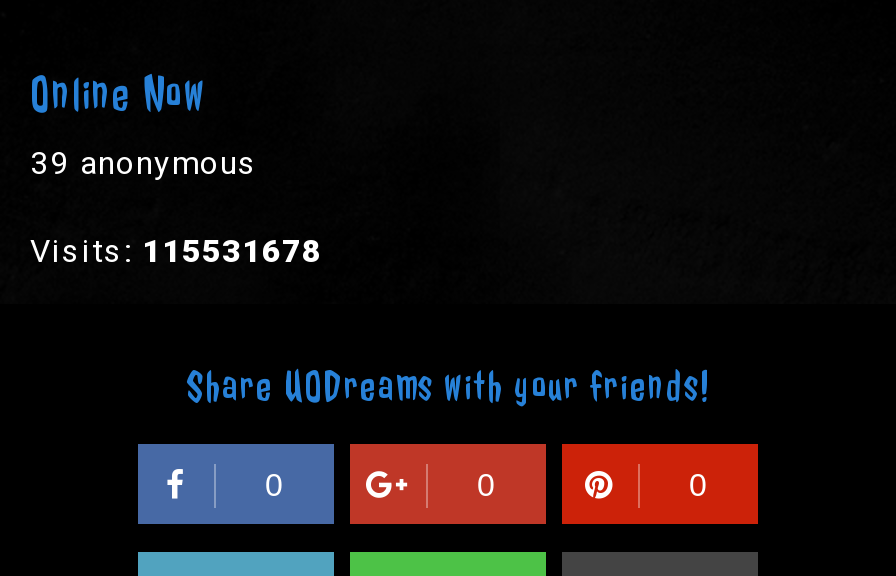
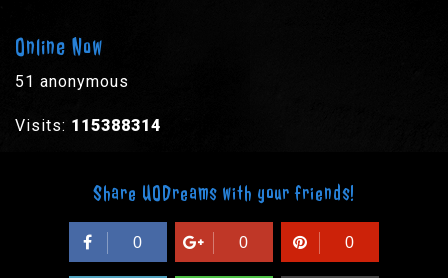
- 39 anonymous
+ 51 anonymous

- Visits: 115531678
+ Visits: 115388314
